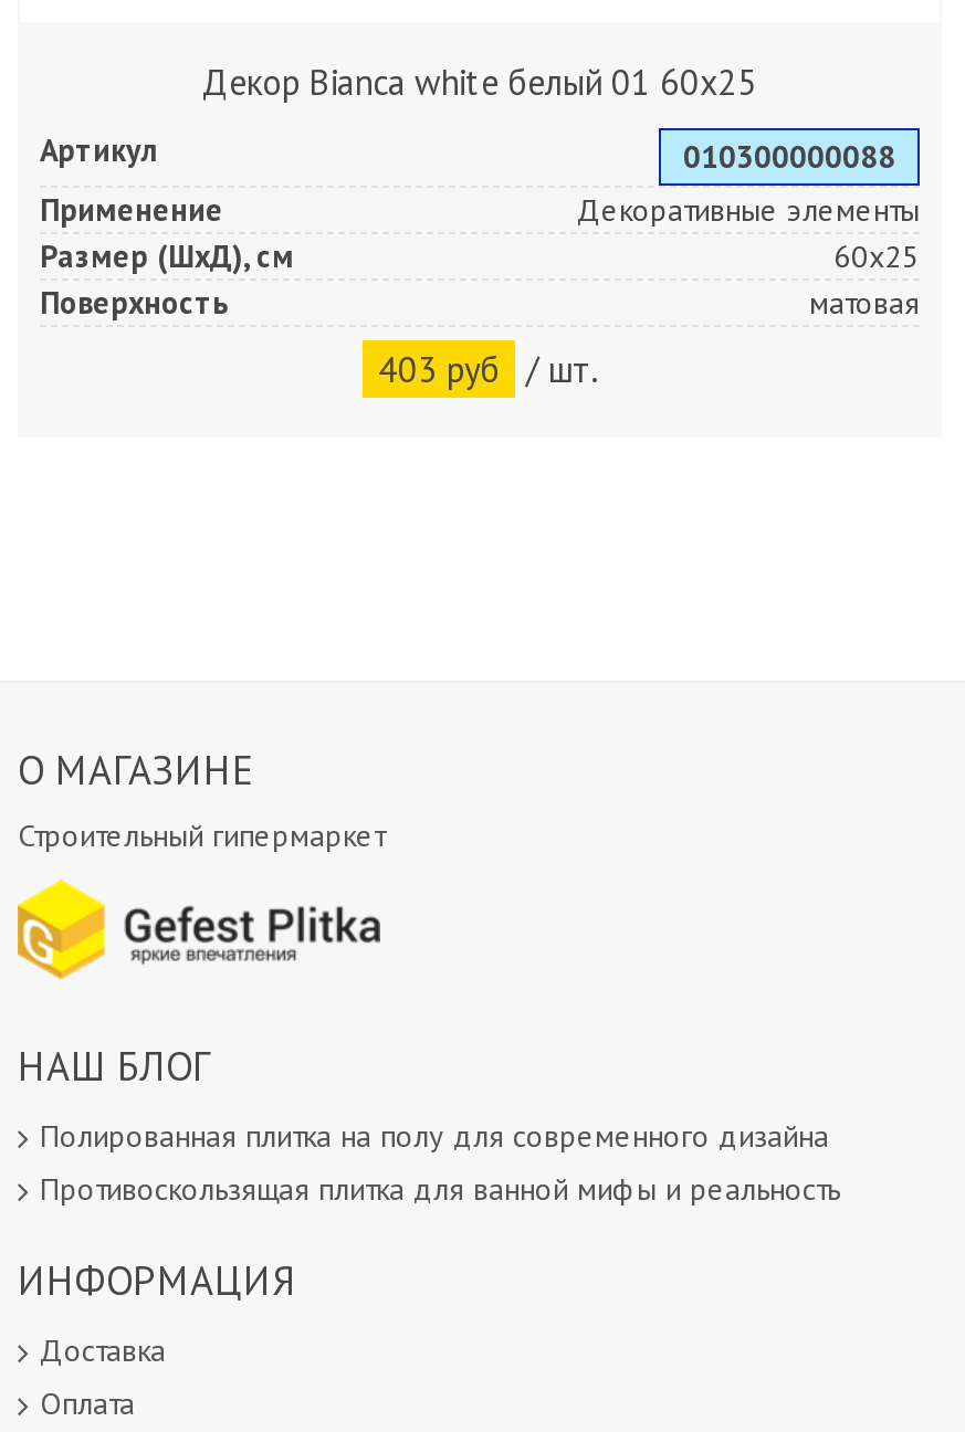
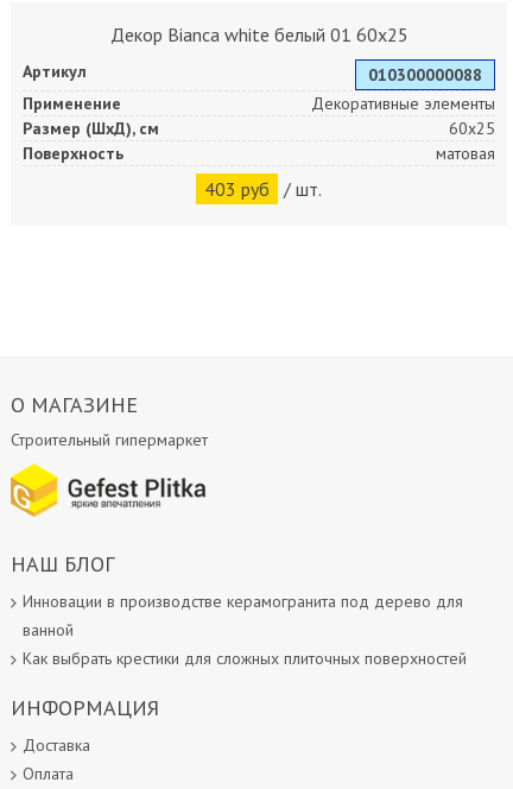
- Полированная плитка на полу для современного дизайна
- Противоскользящая плитка для ванной мифы и реальность
+ Инновации в производстве керамогранита под дерево для
+ ванной
+ Как выбрать крестики для сложных плиточных поверхностей
